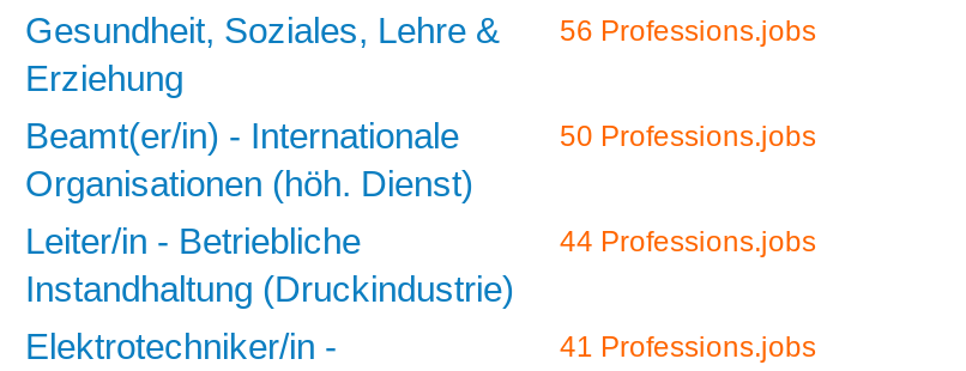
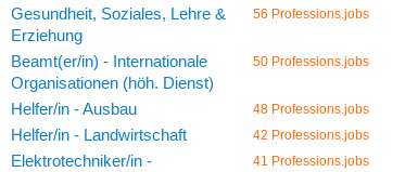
- Leiter/in - Betriebliche
- Instandhaltung (Druckindustrie)
+ Helfer/in - Ausbau
+ 48 Professions.jobs

- 44 Professions.jobs
+ Helfer/in - Landwirtschaft
+ 42 Professions.jobs
